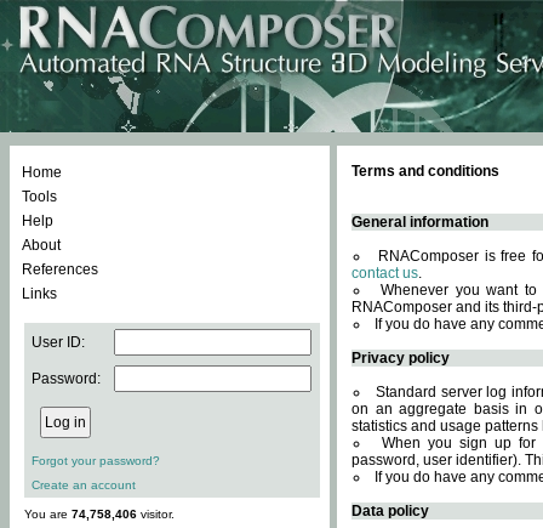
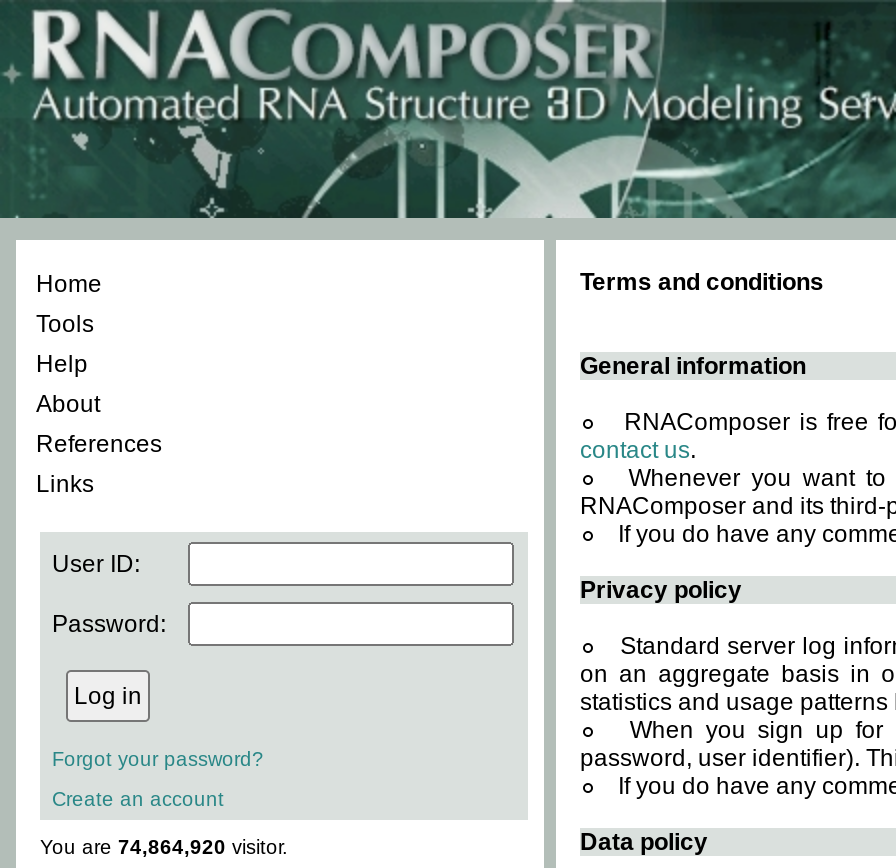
- You are 74,758,406 visitor.
+ You are 74,864,920 visitor.
